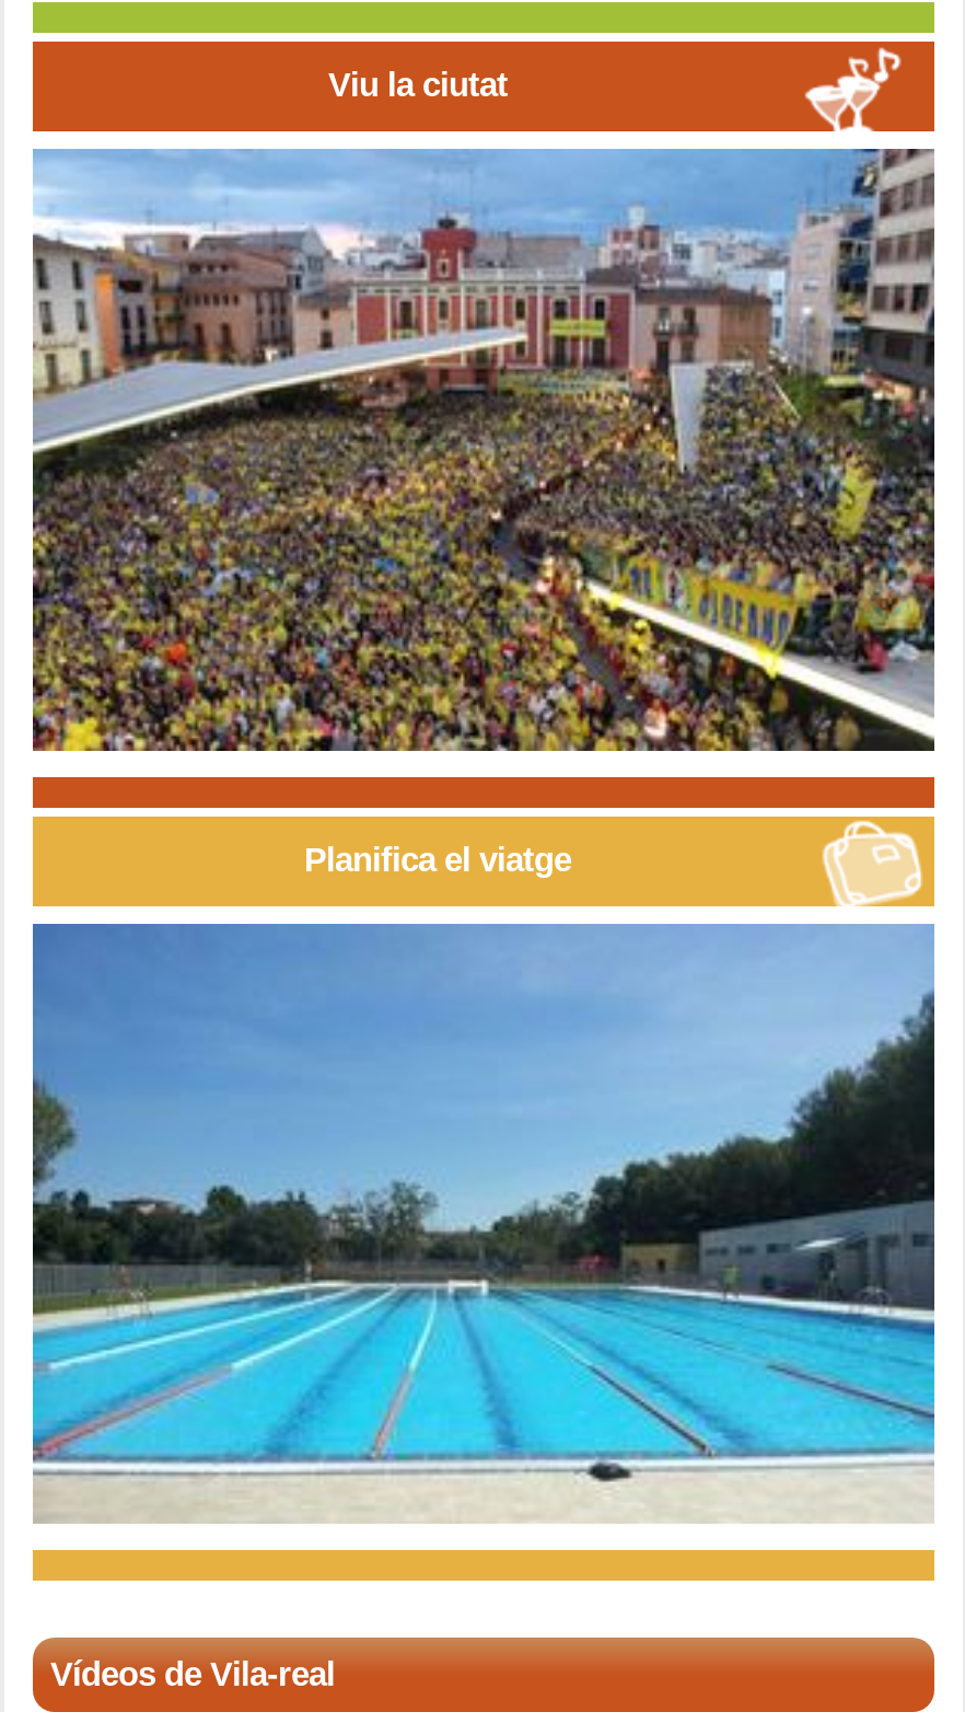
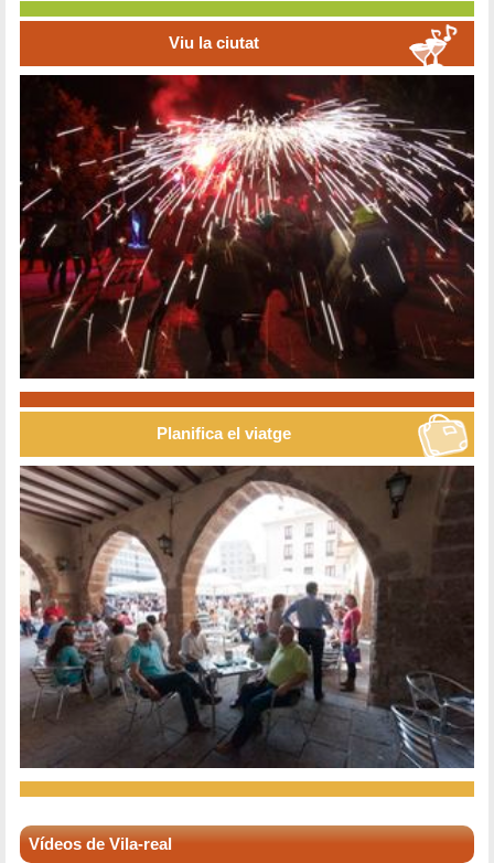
- [image]
+ [image]

- [image]
+ [image]
